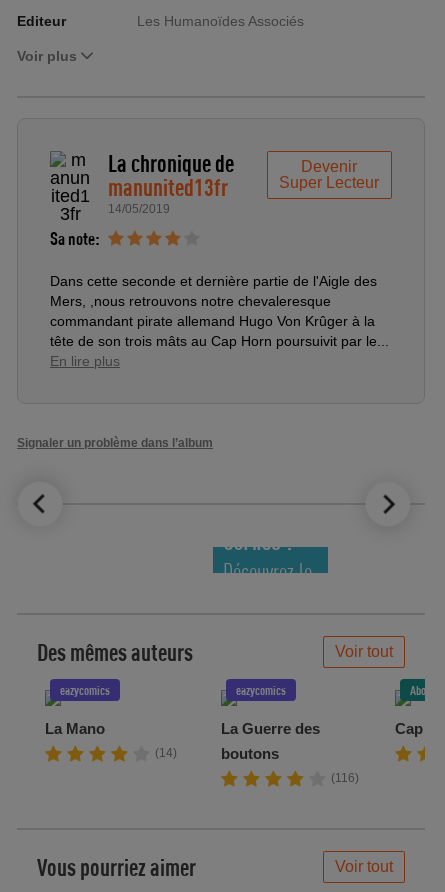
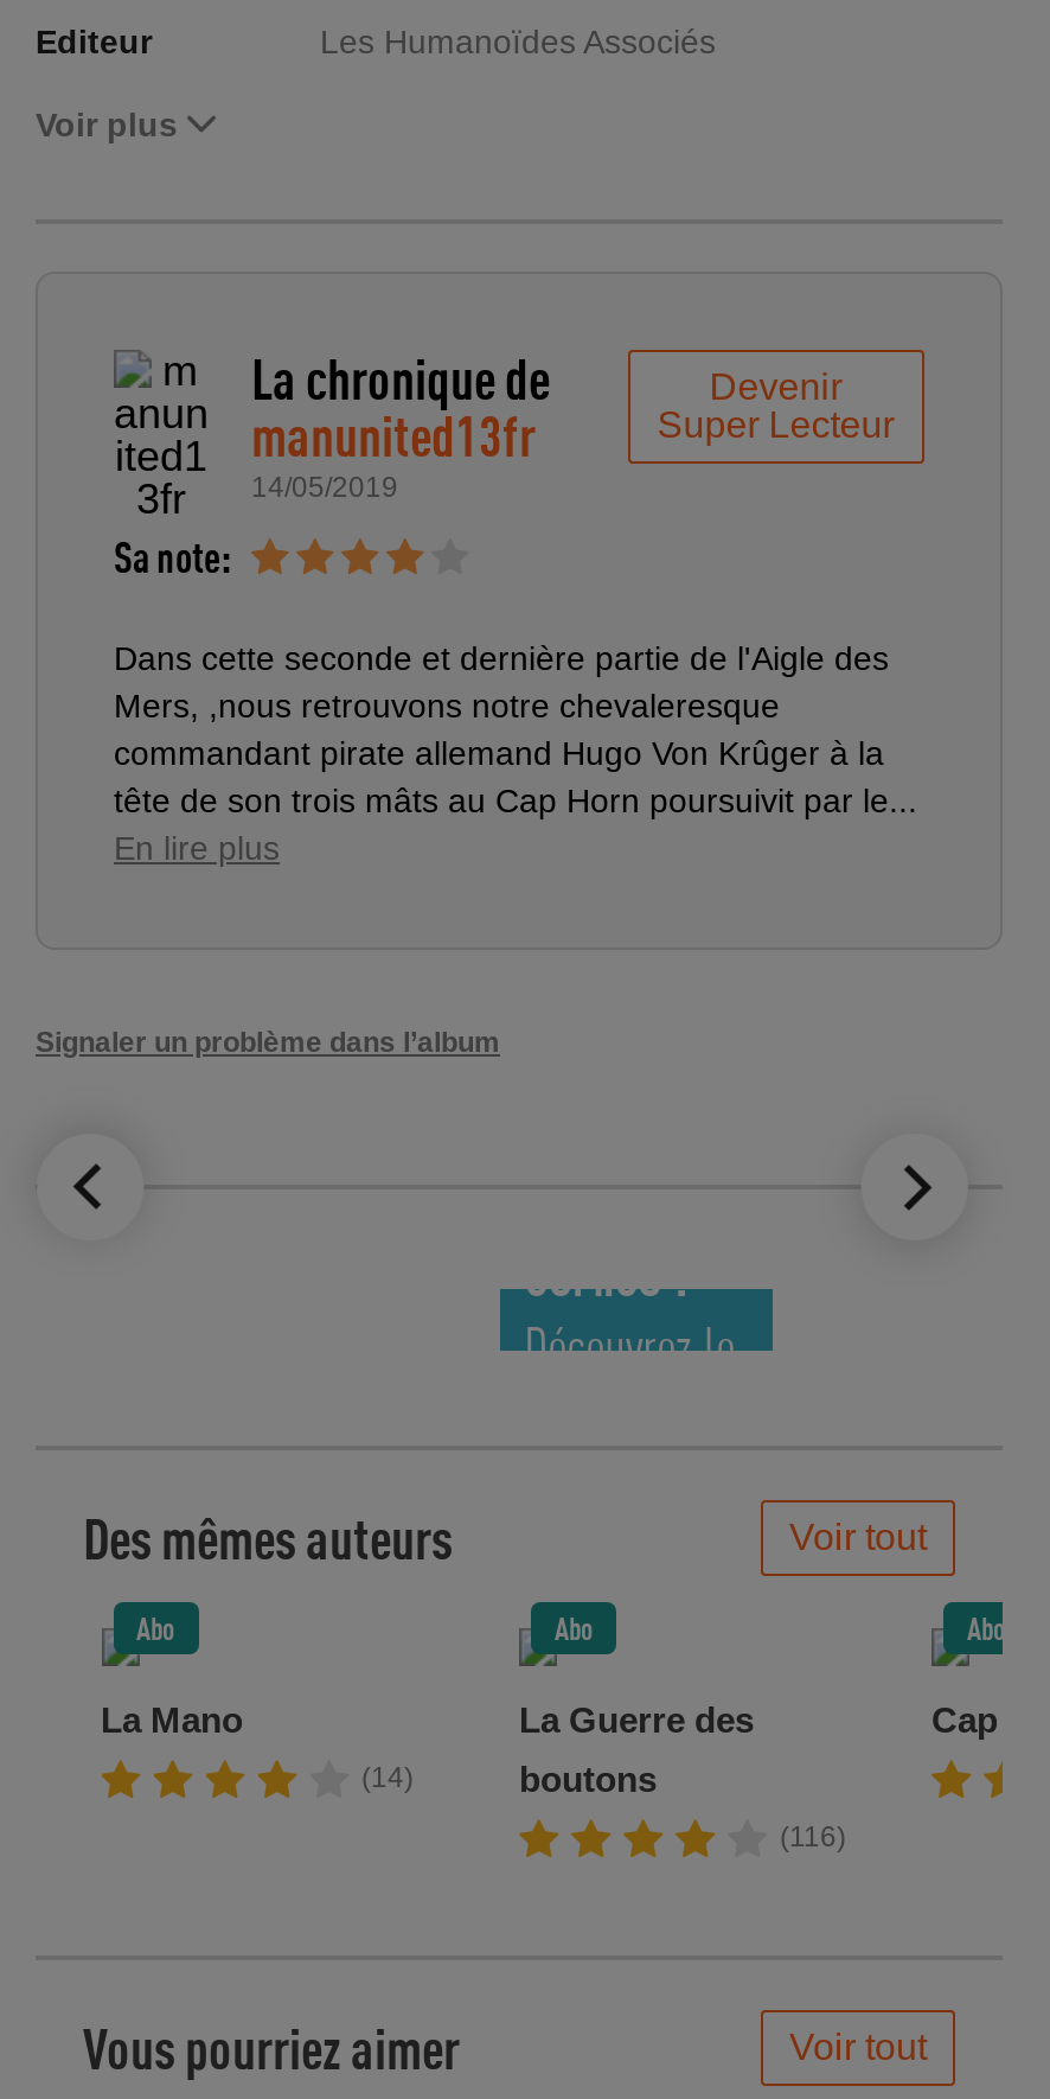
- eazycomics
+ Abo

- eazycomics
+ Abo
